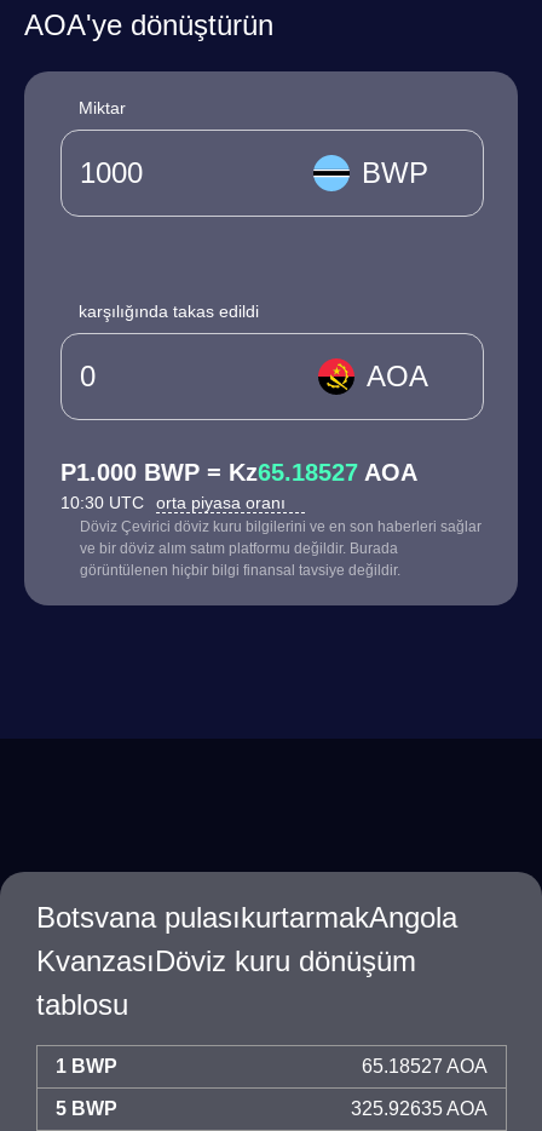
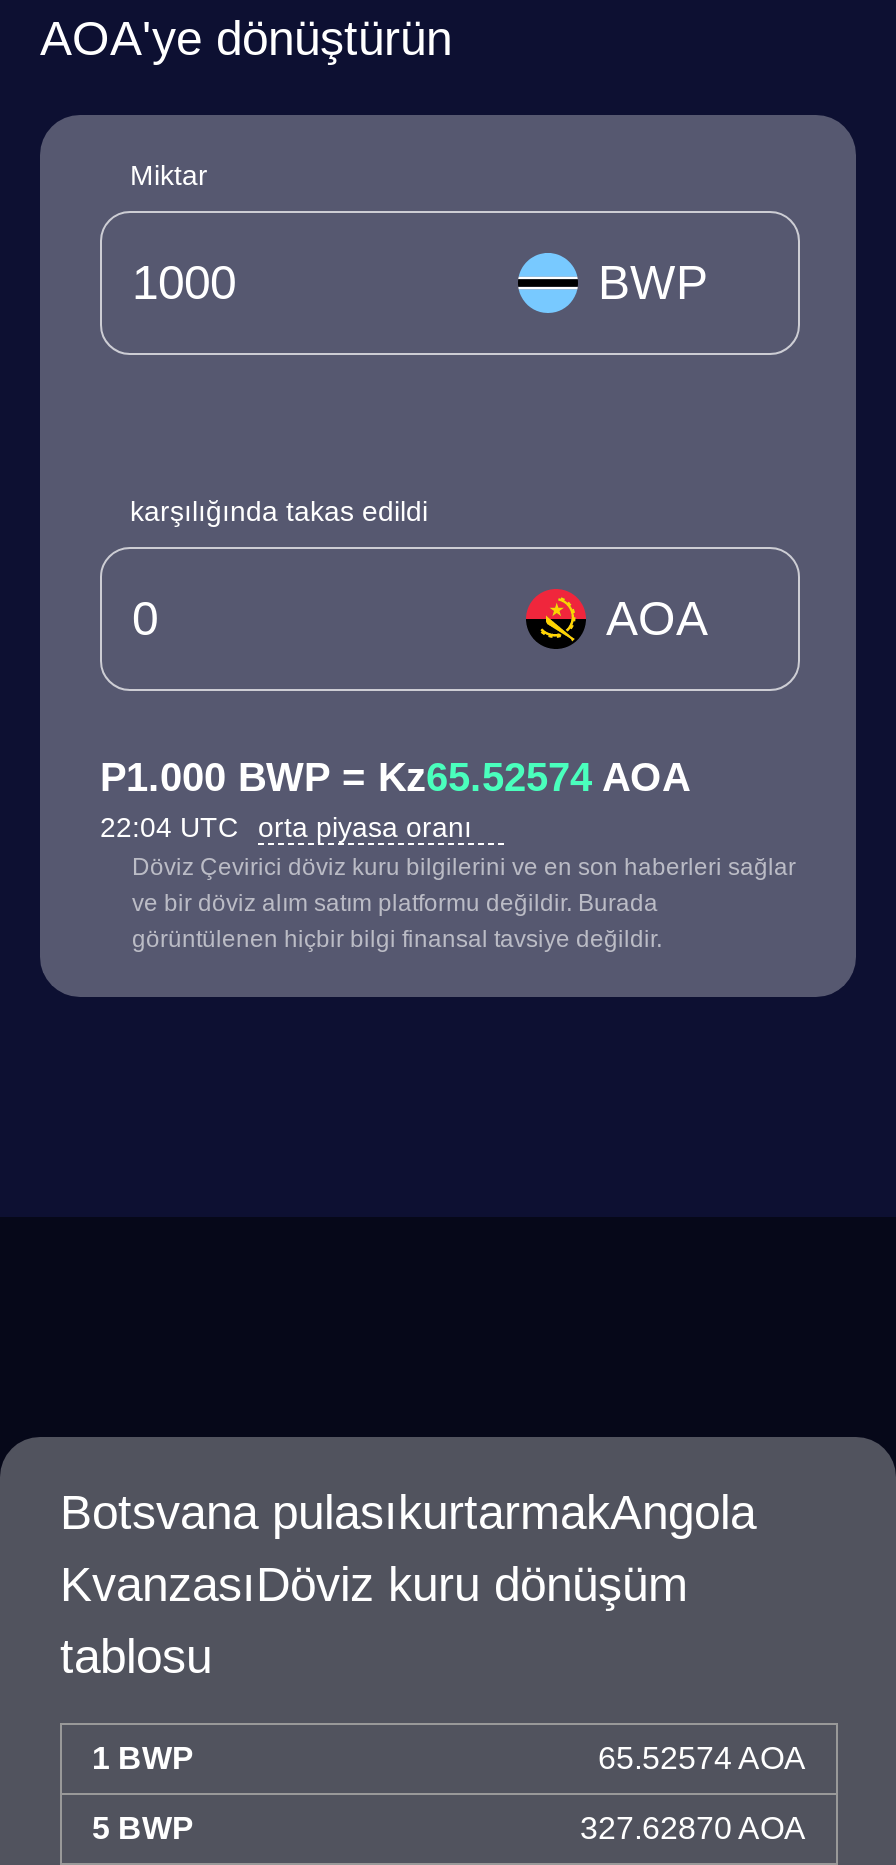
- P1.000 BWP = Kz65.18527 AOA
+ P1.000 BWP = Kz65.52574 AOA

- 10:30 UTC orta piyasa oranı
+ 22:04 UTC orta piyasa oranı

- 65.18527 AOA
+ 65.52574 AOA

- 325.92635 AOA
+ 327.62870 AOA
